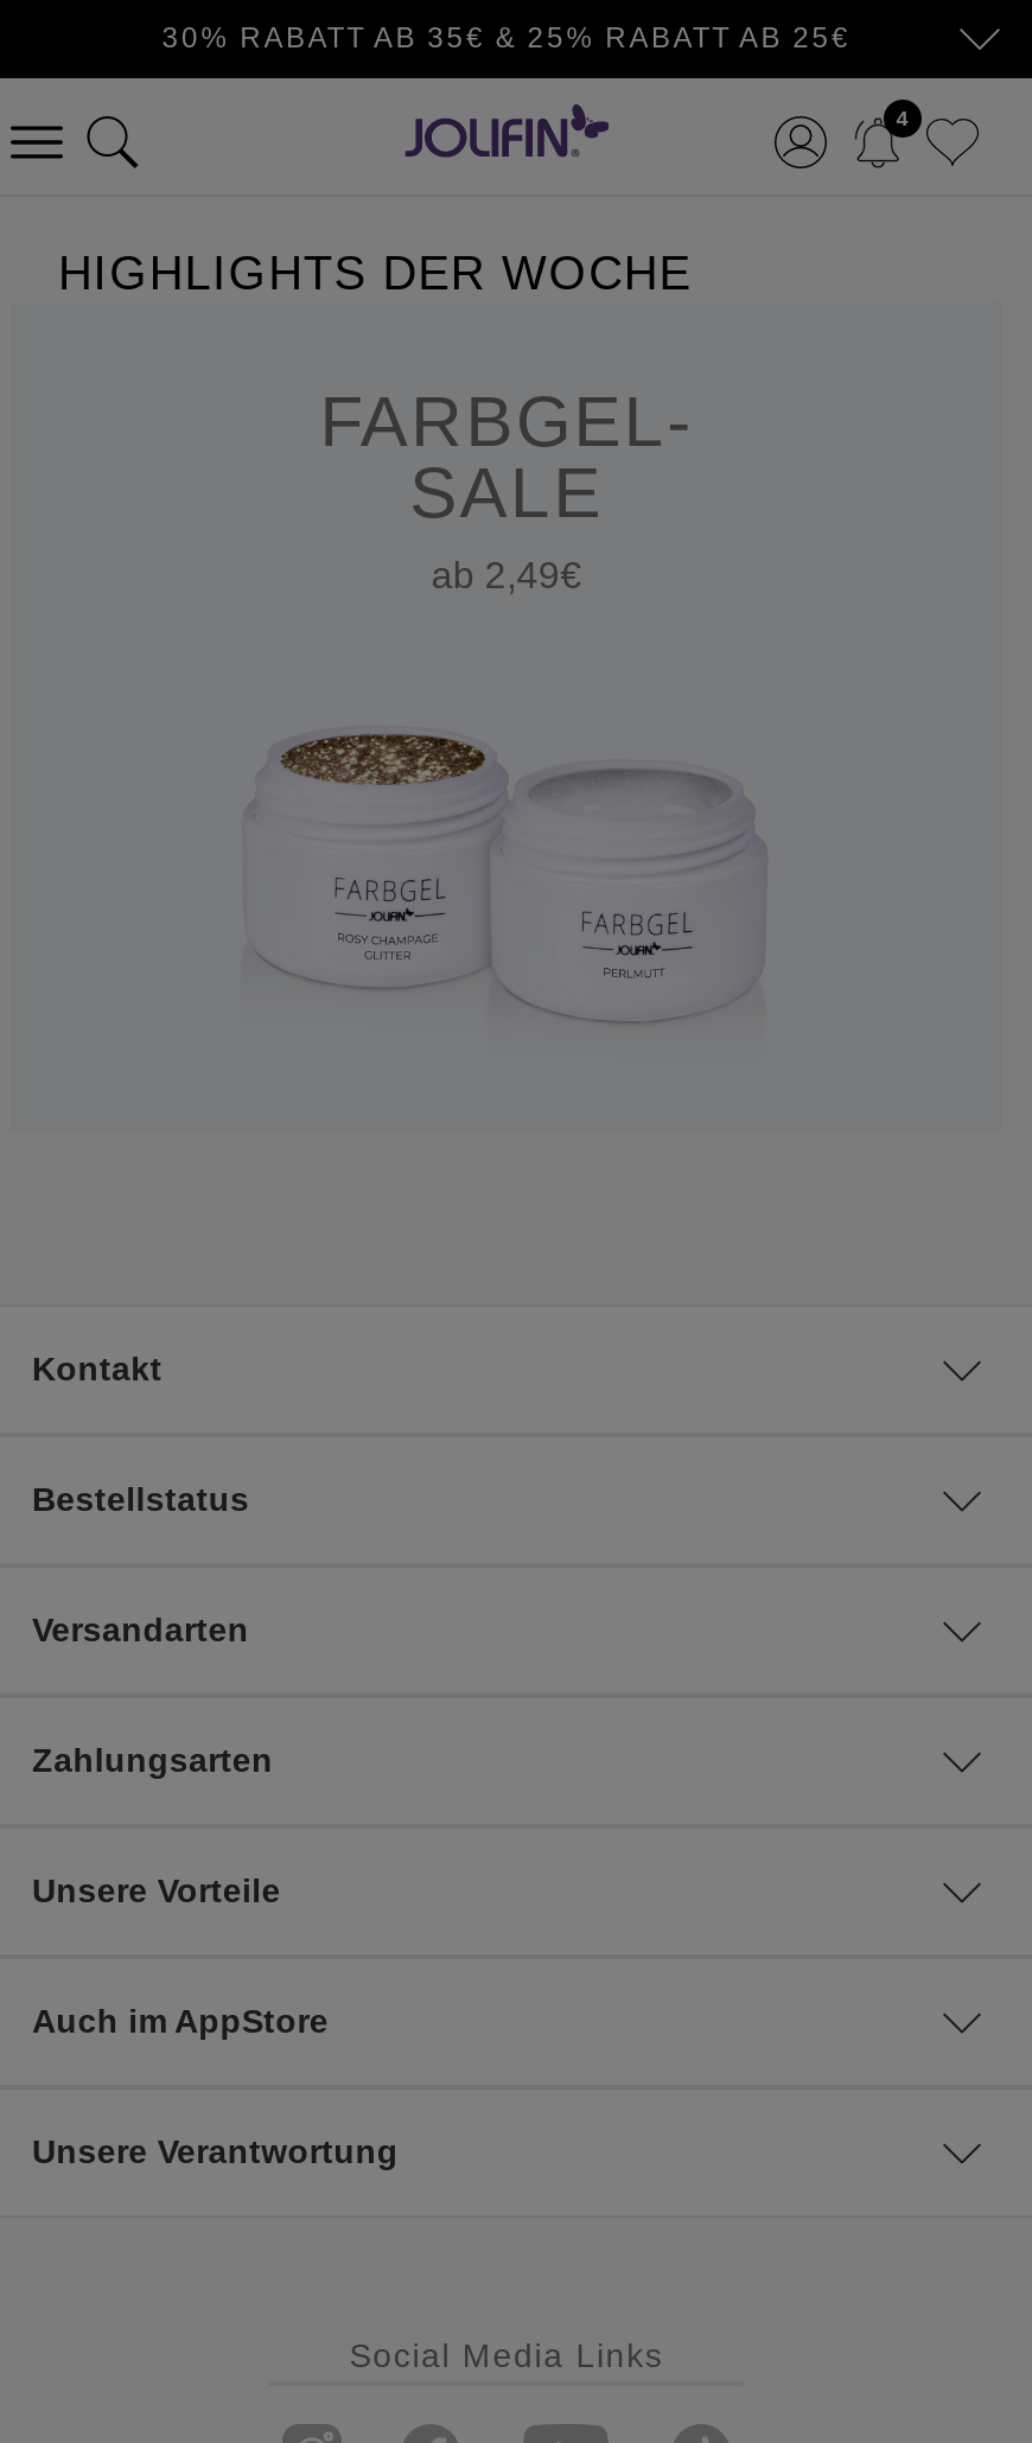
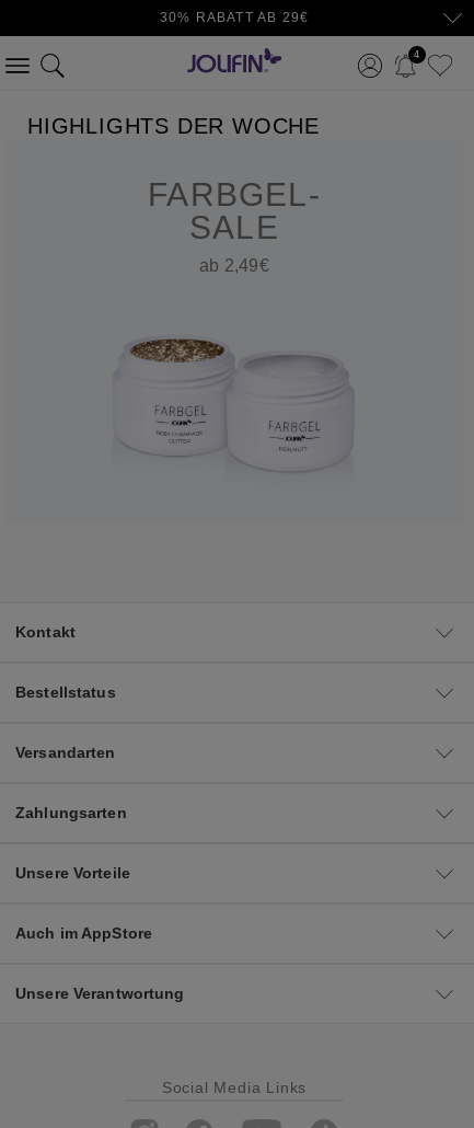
- 30% RABATT AB 35€ & 25% RABATT AB 25€
+ 30% RABATT AB 29€
